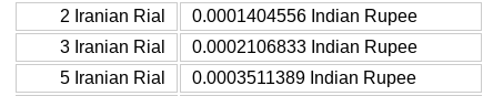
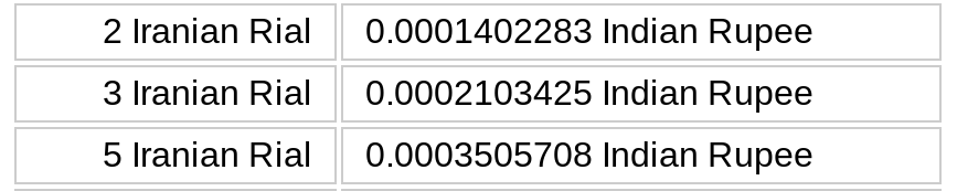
- 2 Iranian Rial 0.0001404556 Indian Rupee
+ 2 Iranian Rial 0.0001402283 Indian Rupee

- 3 Iranian Rial 0.0002106833 Indian Rupee
+ 3 Iranian Rial 0.0002103425 Indian Rupee

- 5 Iranian Rial 0.0003511389 Indian Rupee
+ 5 Iranian Rial 0.0003505708 Indian Rupee
